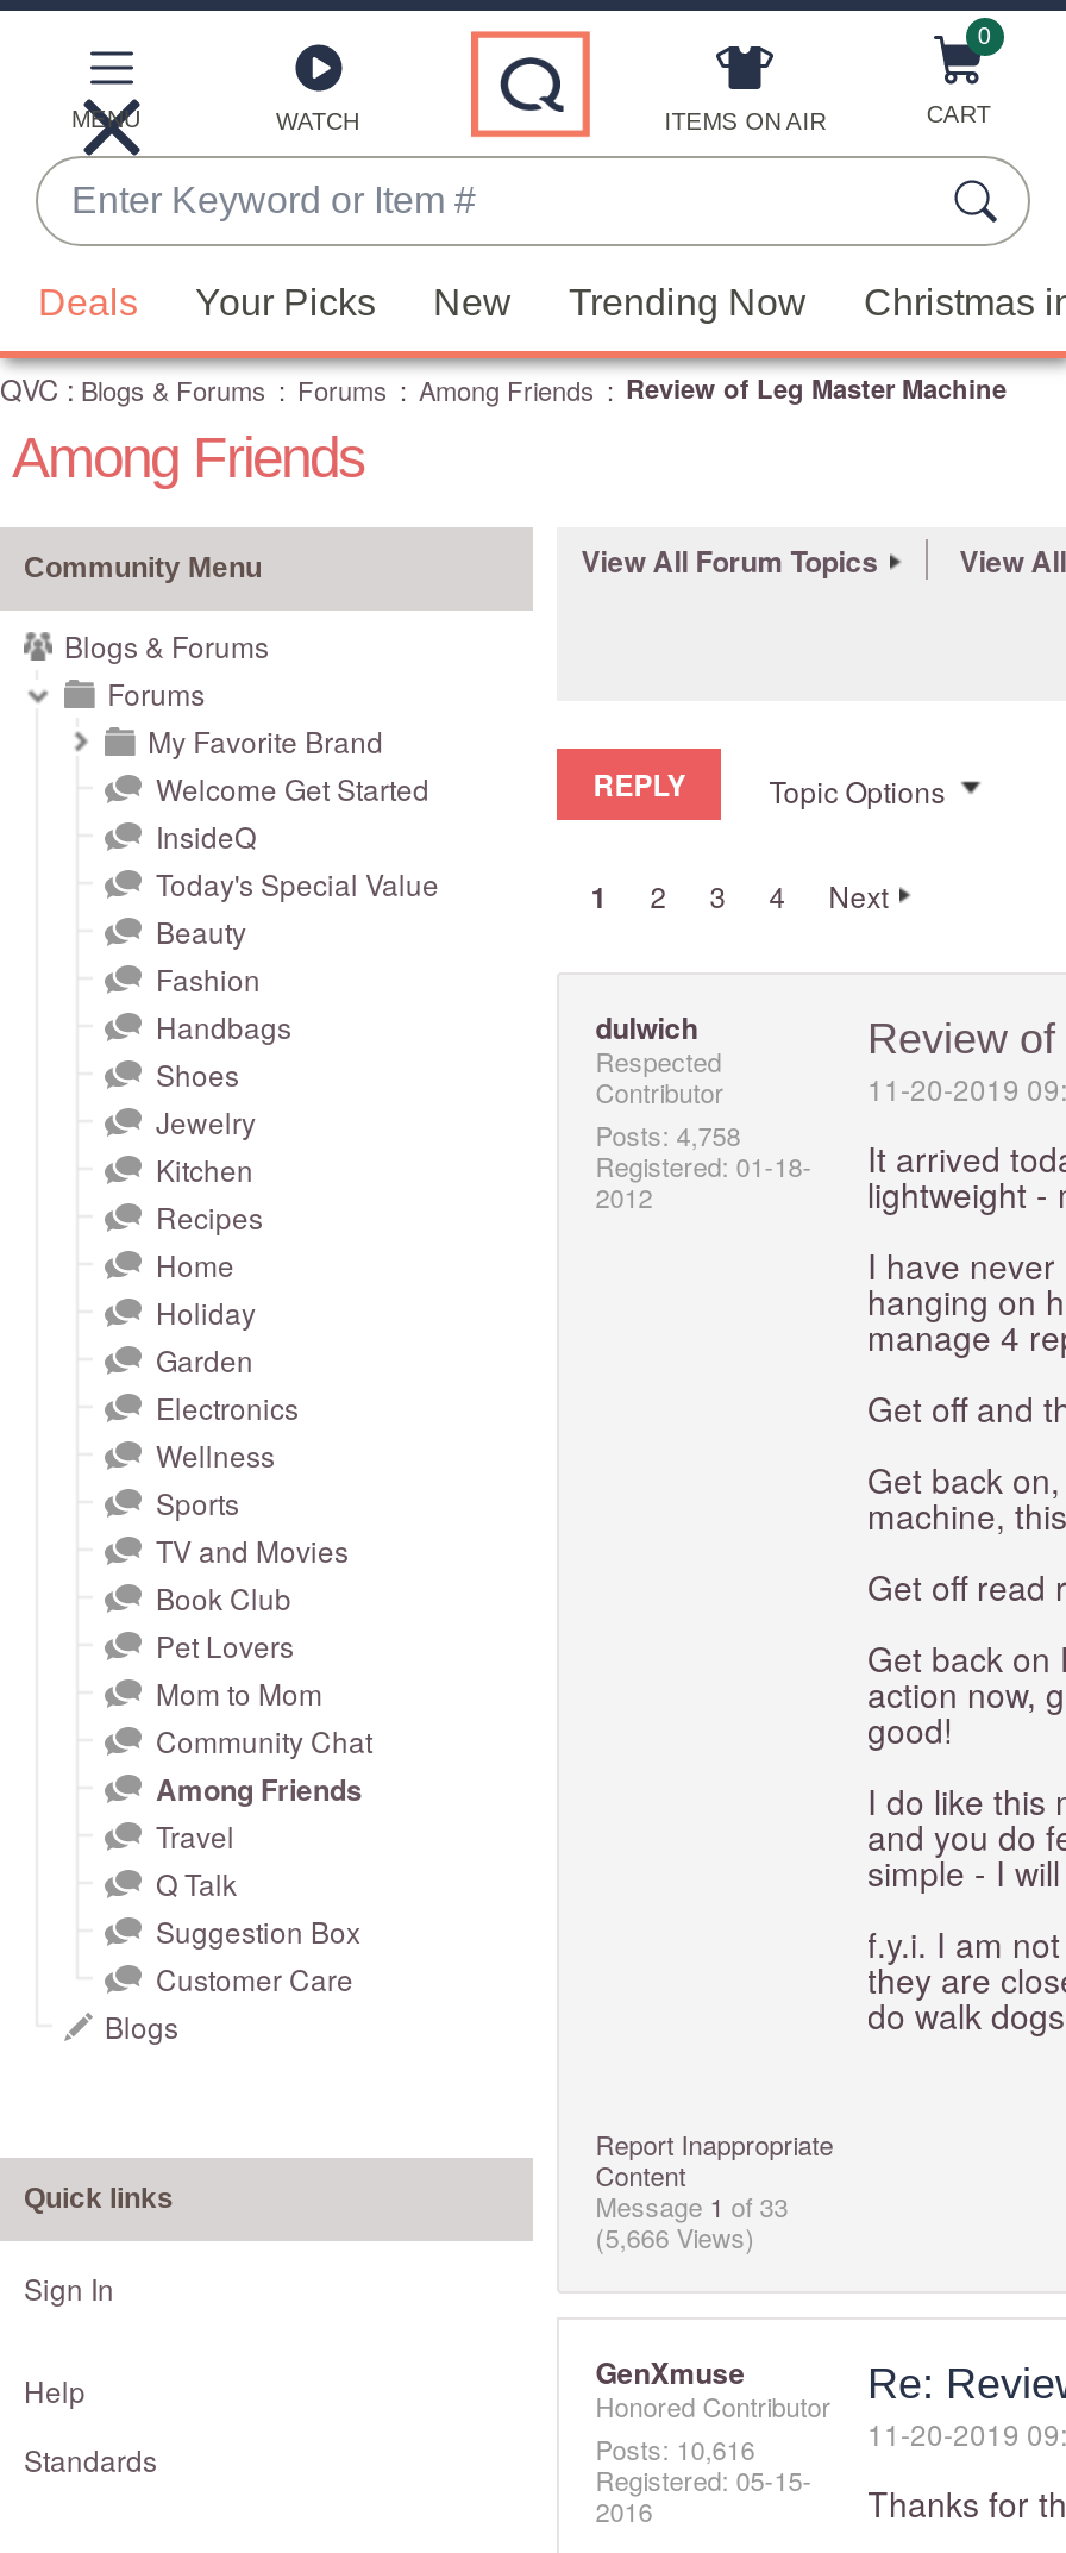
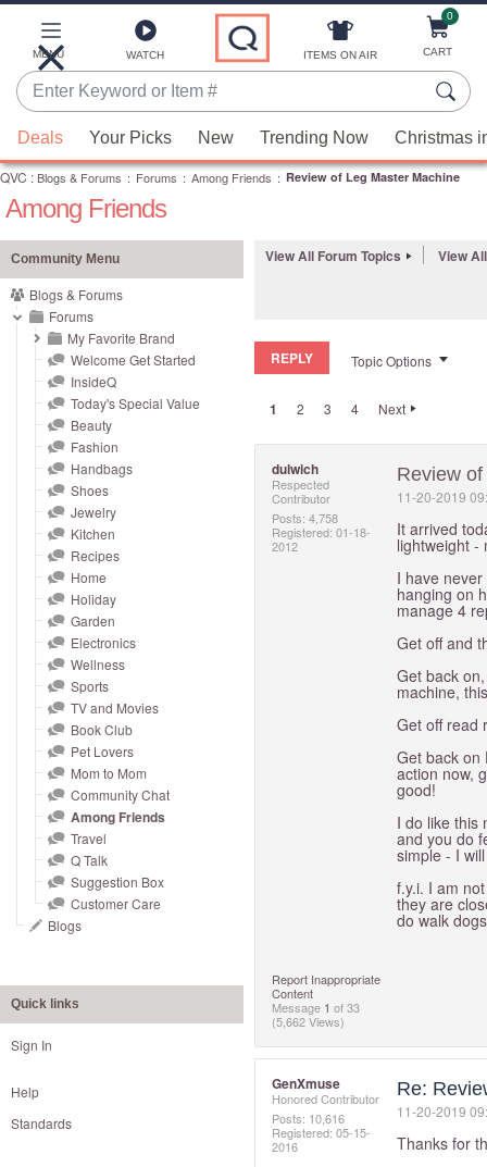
- (5,666 Views)
+ (5,662 Views)
